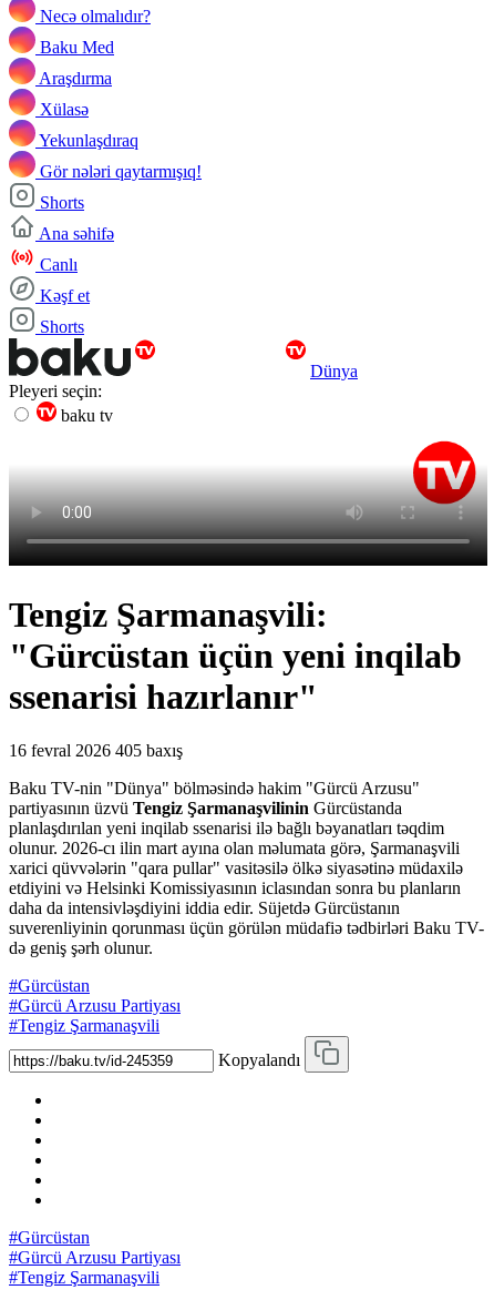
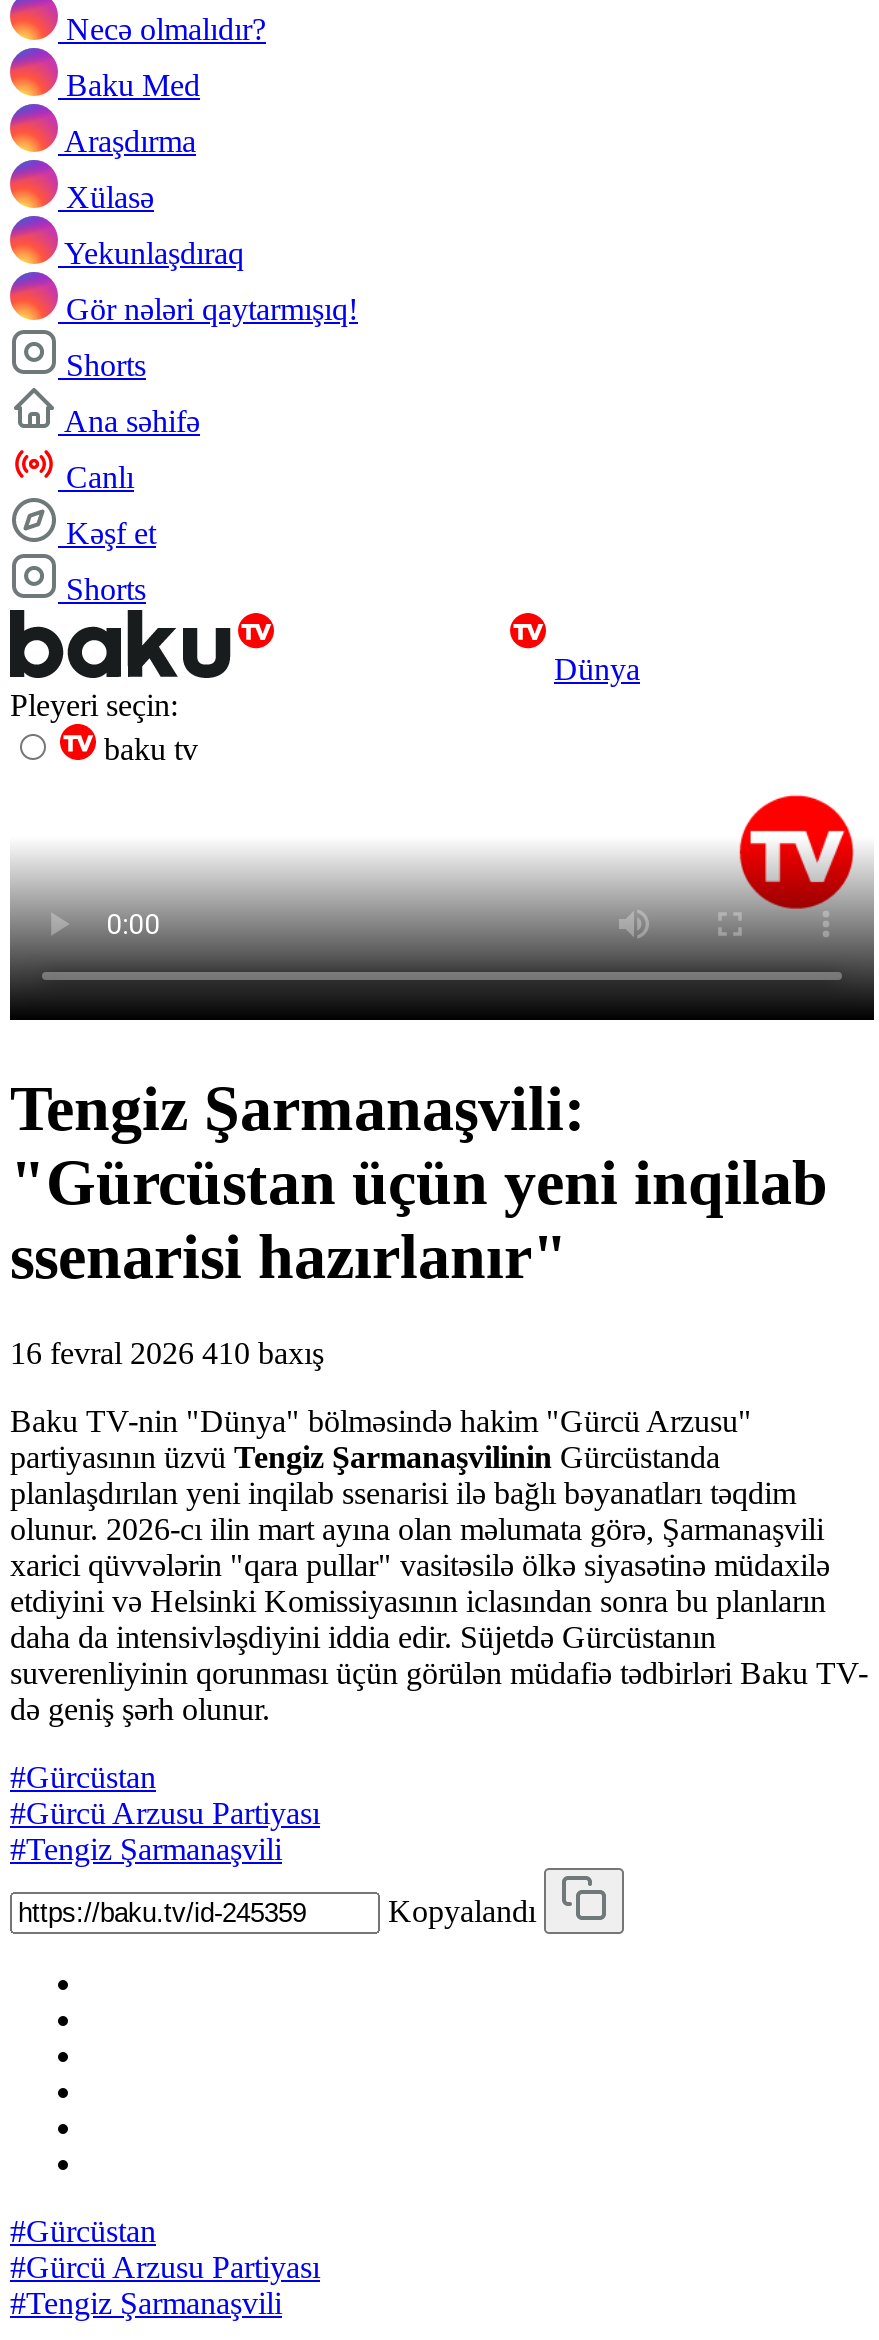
- 16 fevral 2026 405 baxış
+ 16 fevral 2026 410 baxış
